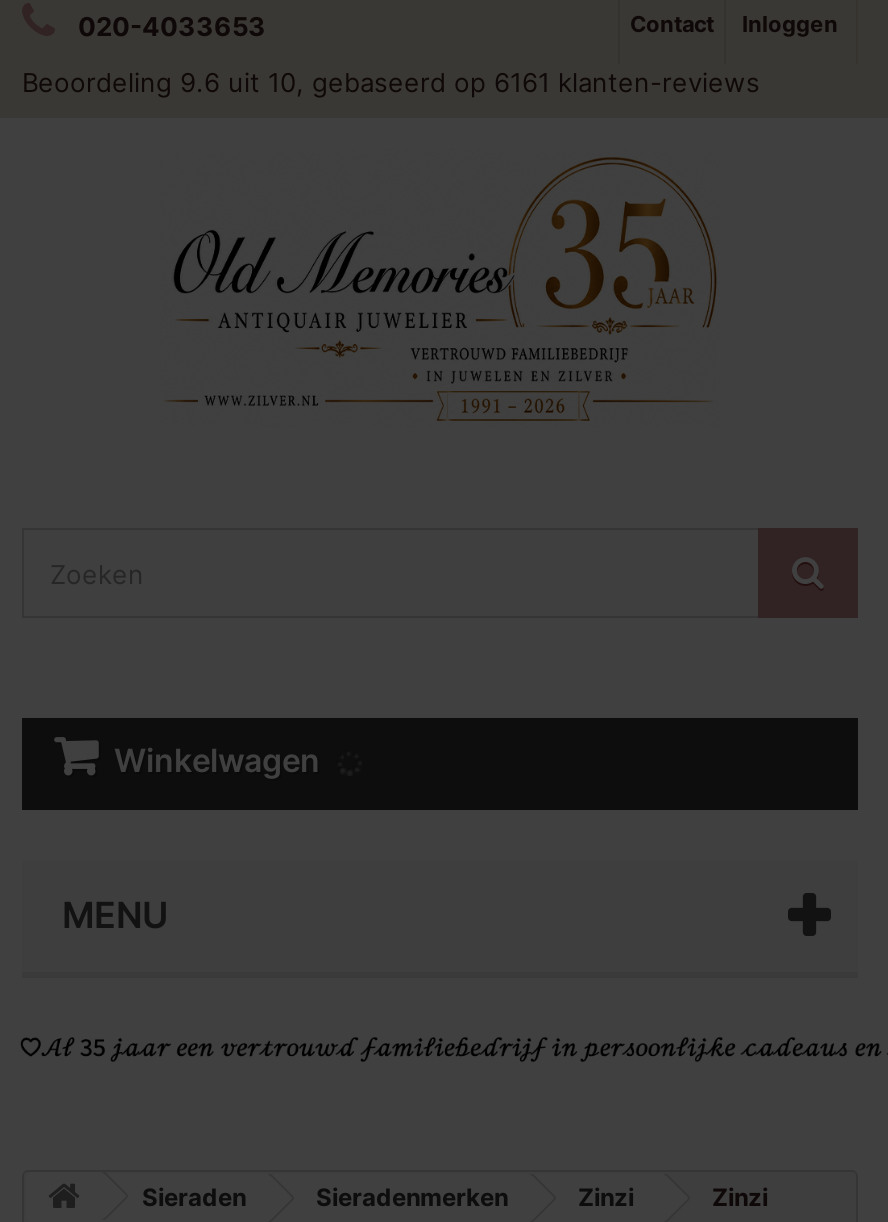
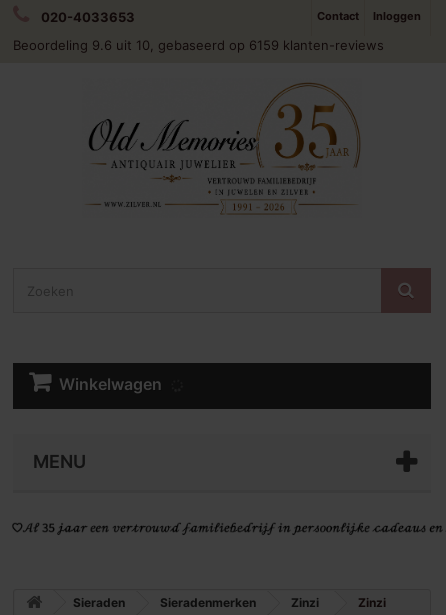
- Beoordeling 9.6 uit 10, gebaseerd op 6161 klanten-reviews
+ Beoordeling 9.6 uit 10, gebaseerd op 6159 klanten-reviews
